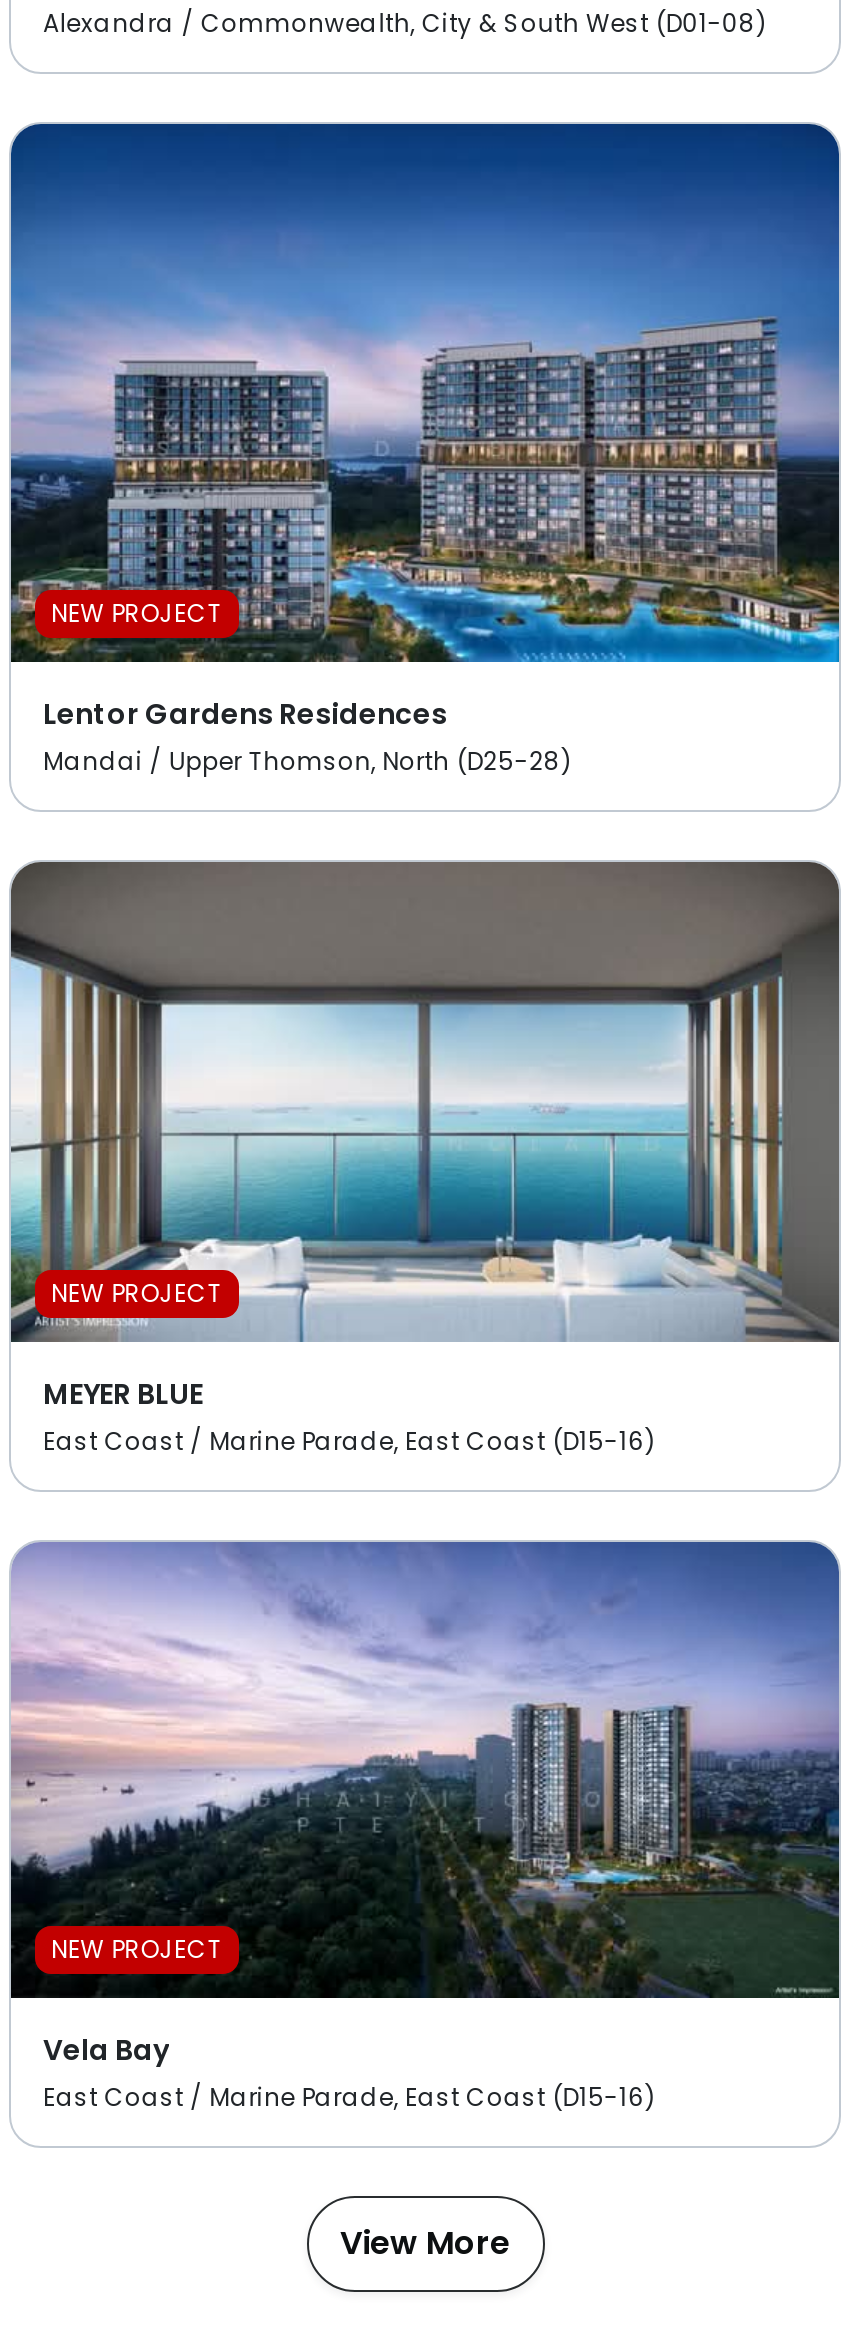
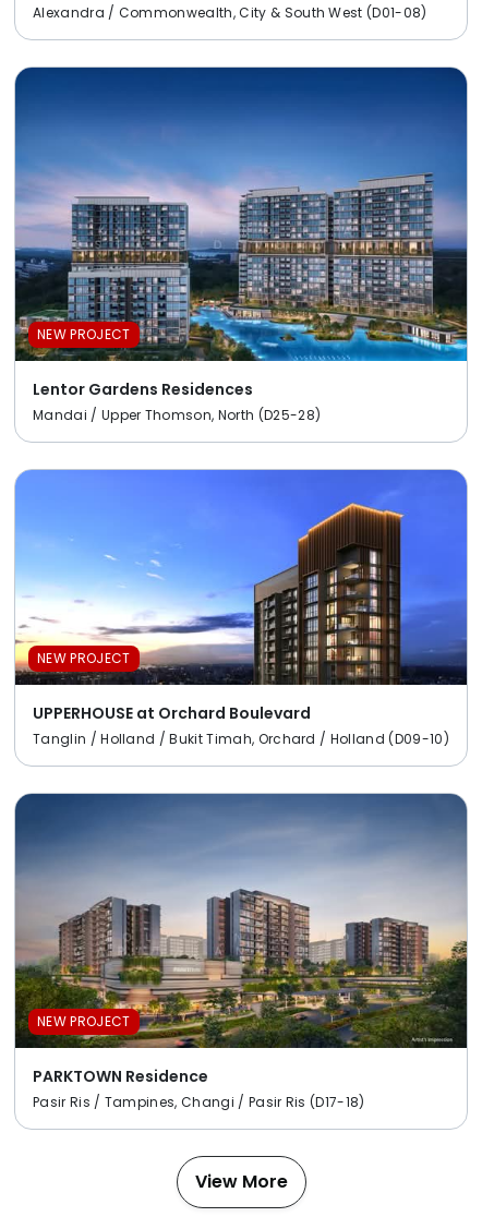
- [image]
- MEYER BLUE
- East Coast / Marine Parade, East Coast (D15-16)
+ [image]
+ UPPERHOUSE at Orchard Boulevard
+ Tanglin / Holland / Bukit Timah, Orchard / Holland (D09-10)

- [image]
- Vela Bay
- East Coast / Marine Parade, East Coast (D15-16)
+ [image]
+ PARKTOWN Residence
+ Pasir Ris / Tampines, Changi / Pasir Ris (D17-18)
